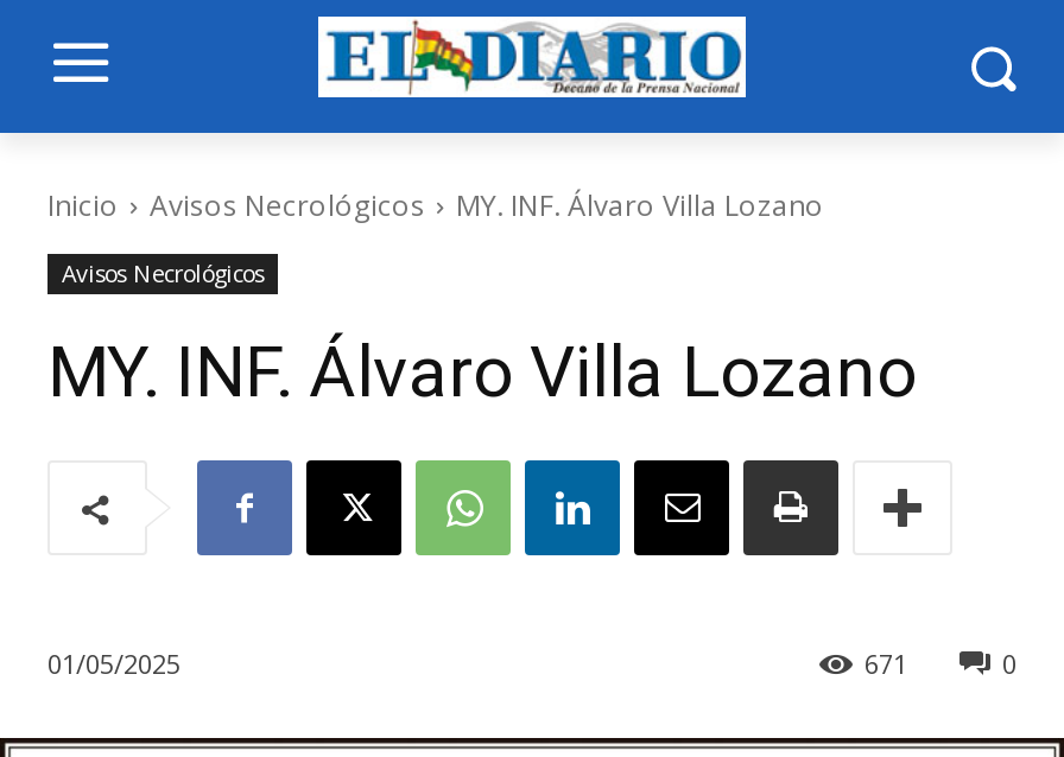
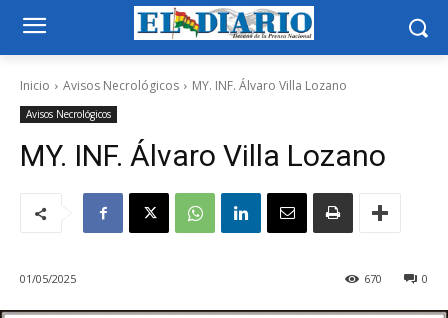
- 671
+ 670
